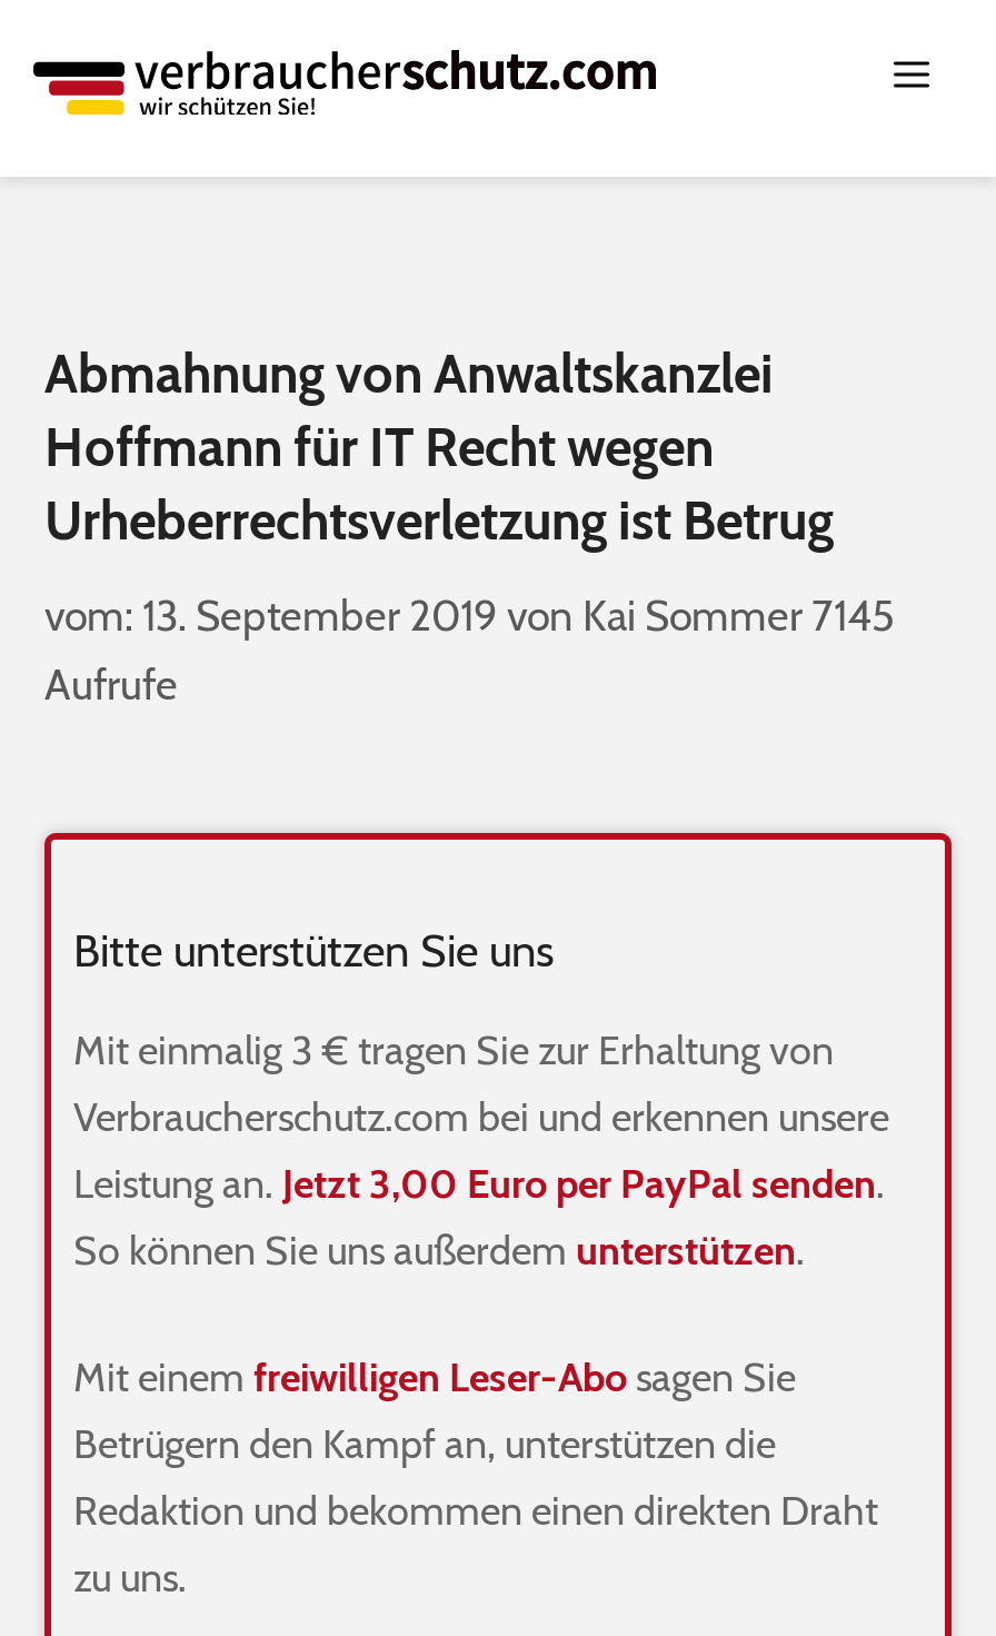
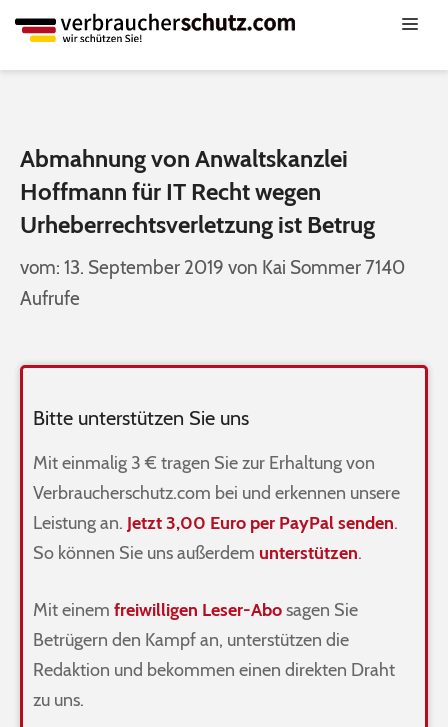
- 13. September 2019 von Kai Sommer 7145
+ 13. September 2019 von Kai Sommer 7140
